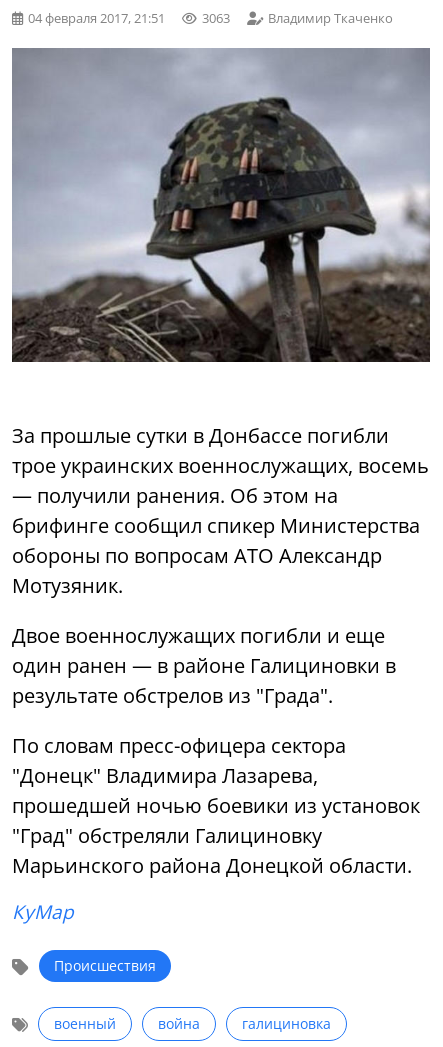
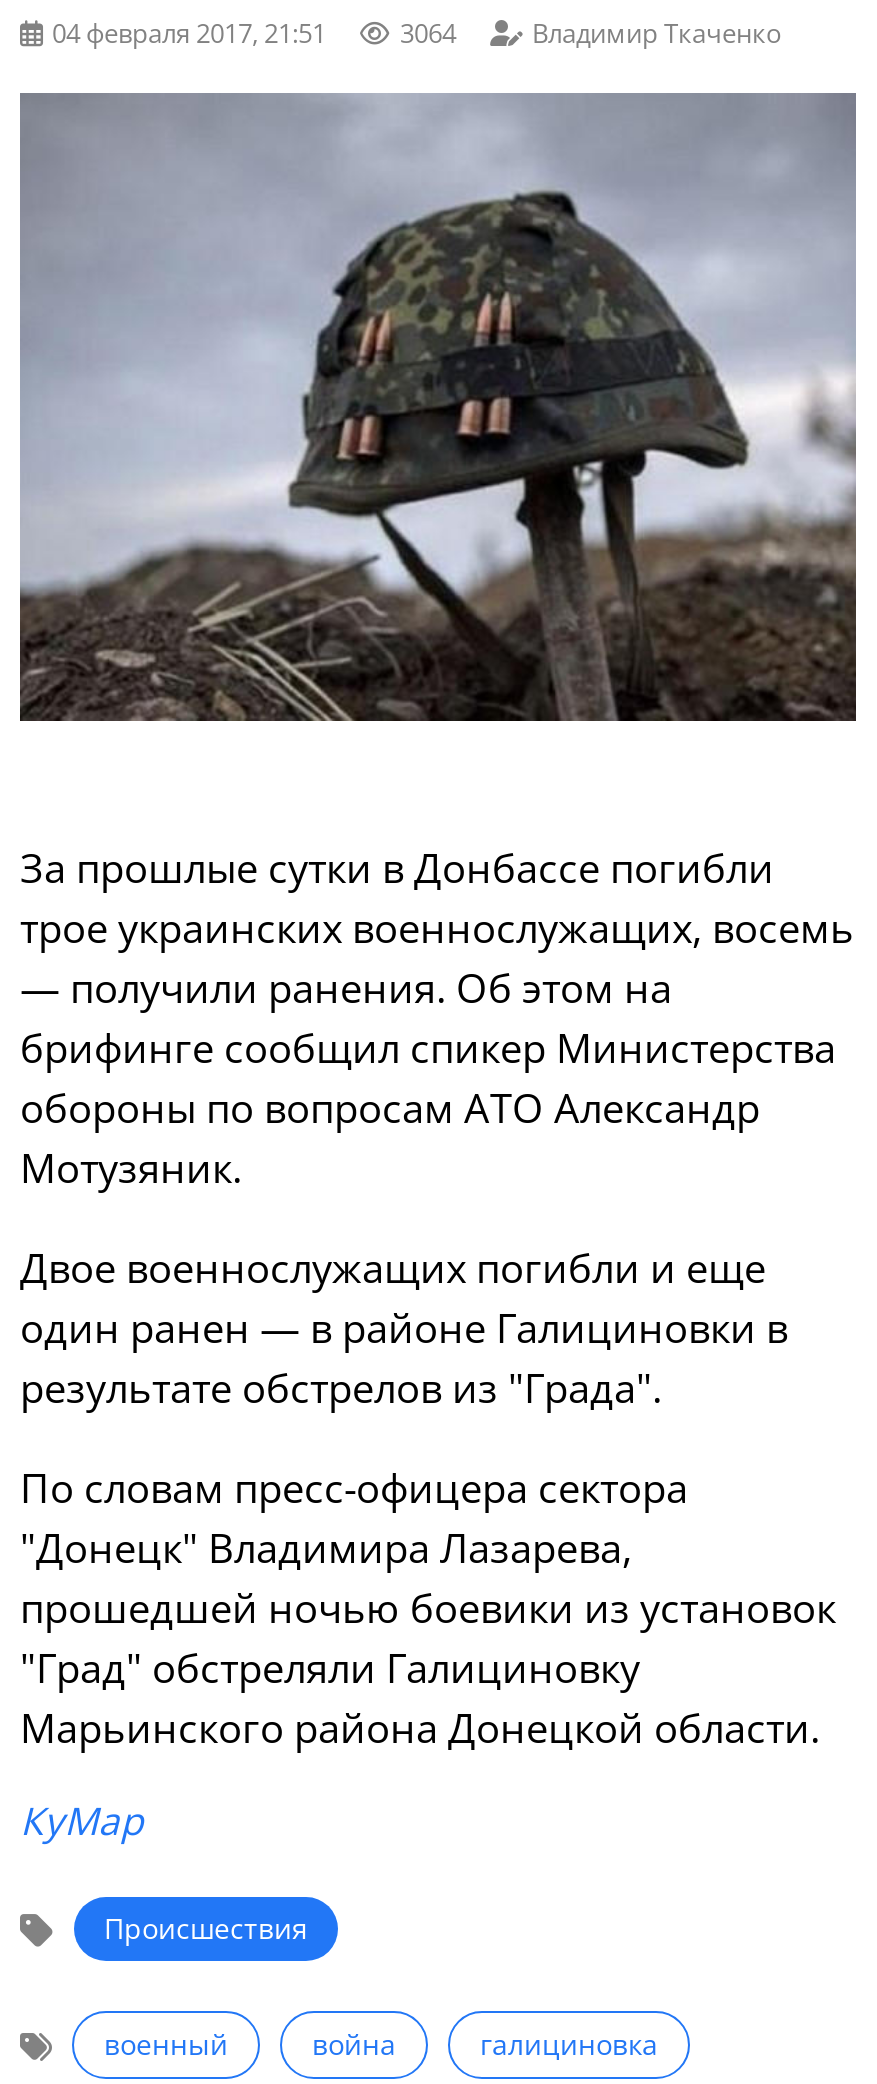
- 3063
+ 3064
